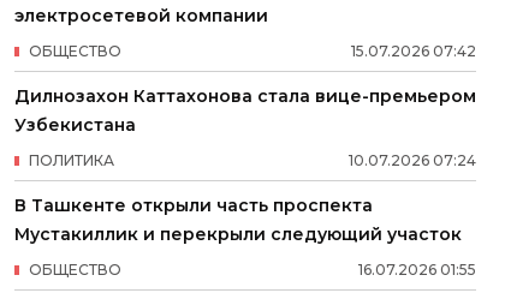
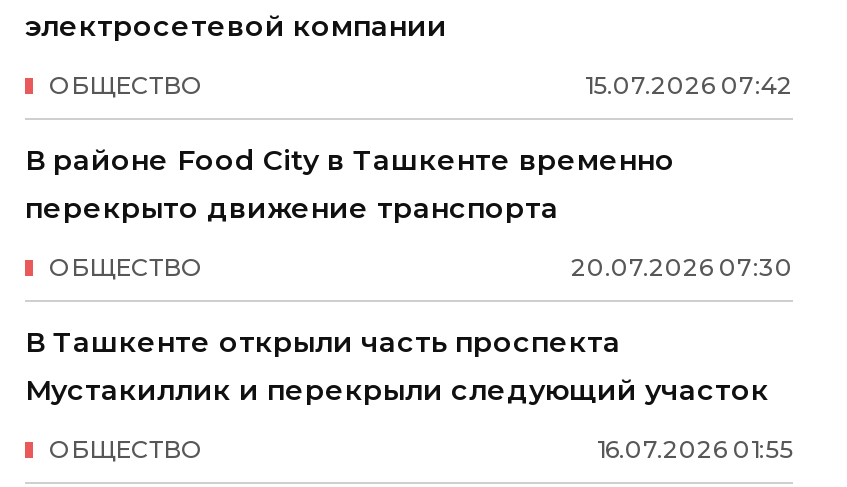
- Дилнозахон Каттахонова стала вице-премьером
- Узбекистана
+ В районе Food City в Ташкенте временно
+ перекрыто движение транспорта

- 10.07.2026 07:24
- ПОЛИТИКА
+ 20.07.2026 07:30
+ ОБЩЕСТВО
